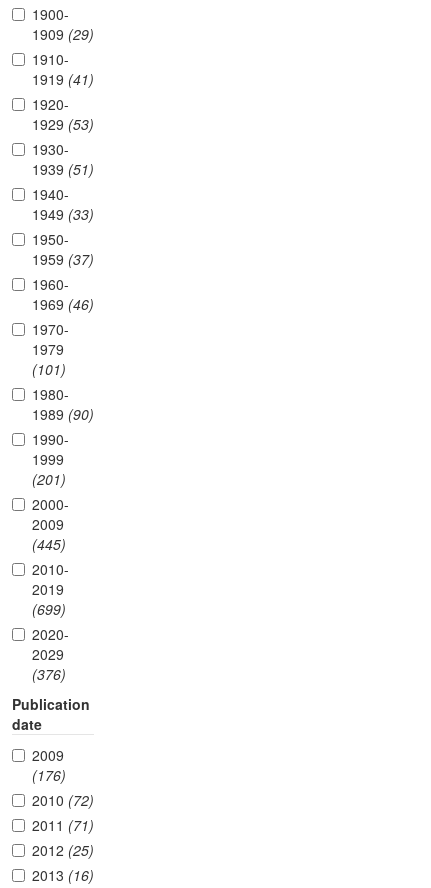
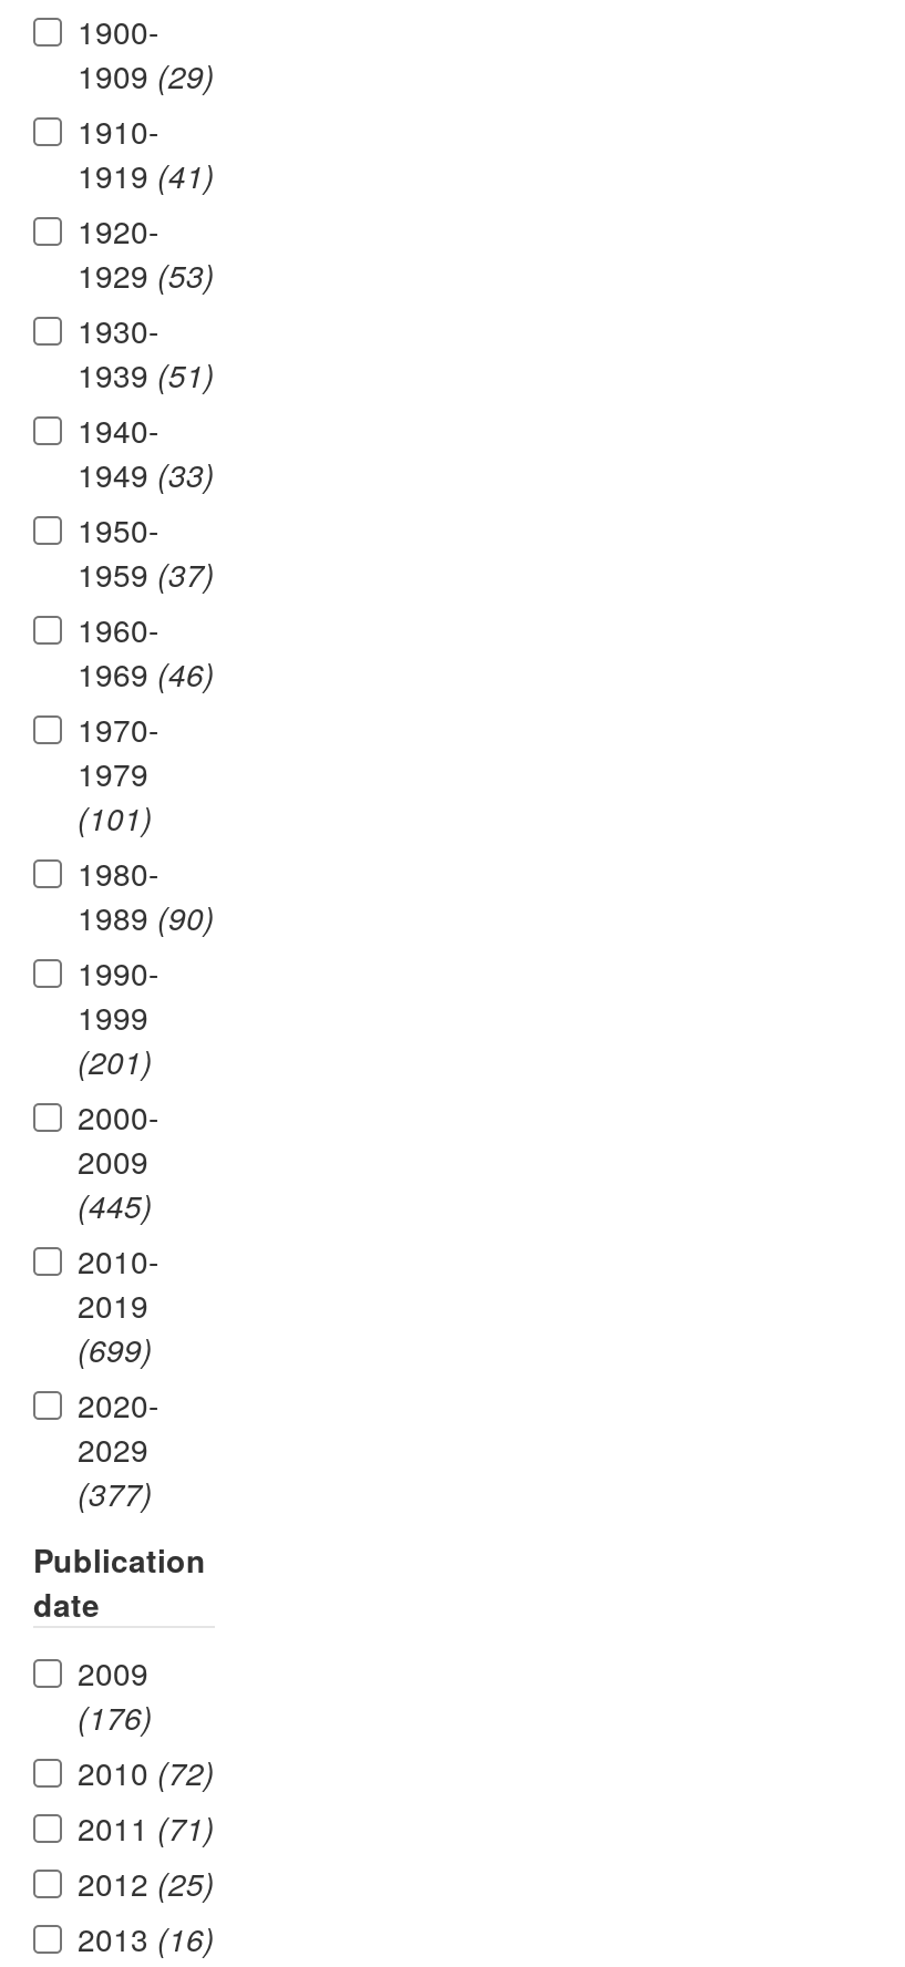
- (376)
+ (377)
